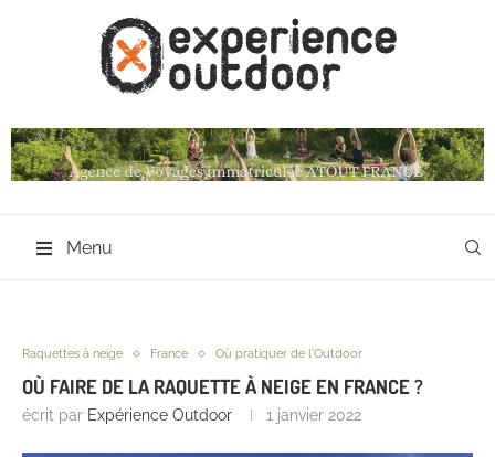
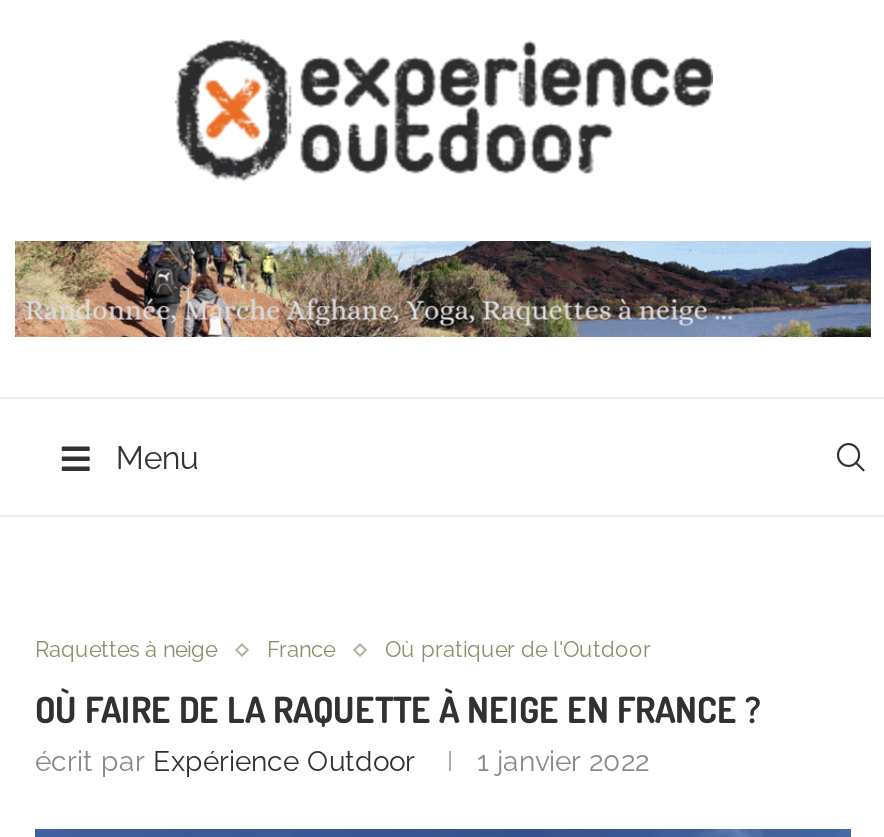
- [image]
+ [image]
